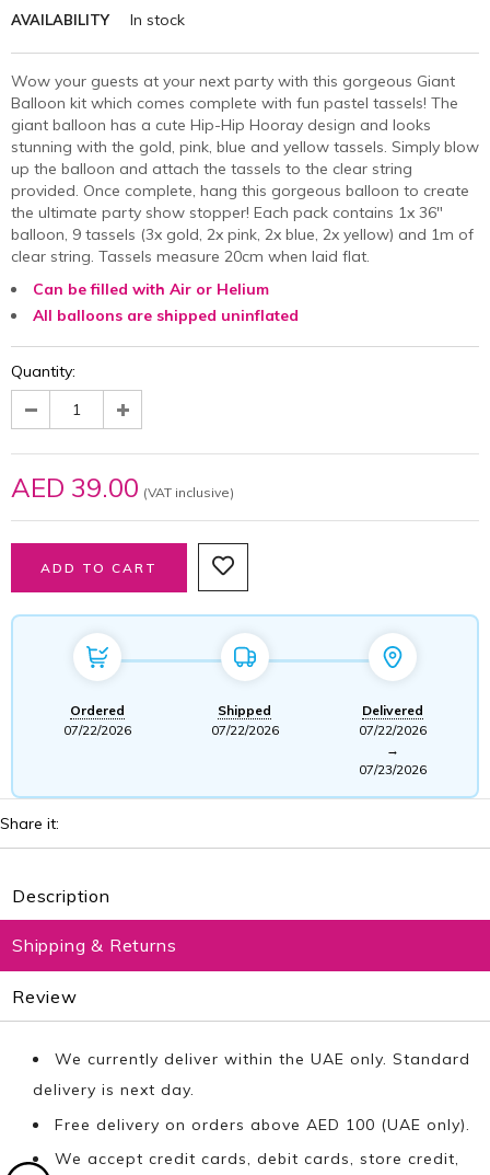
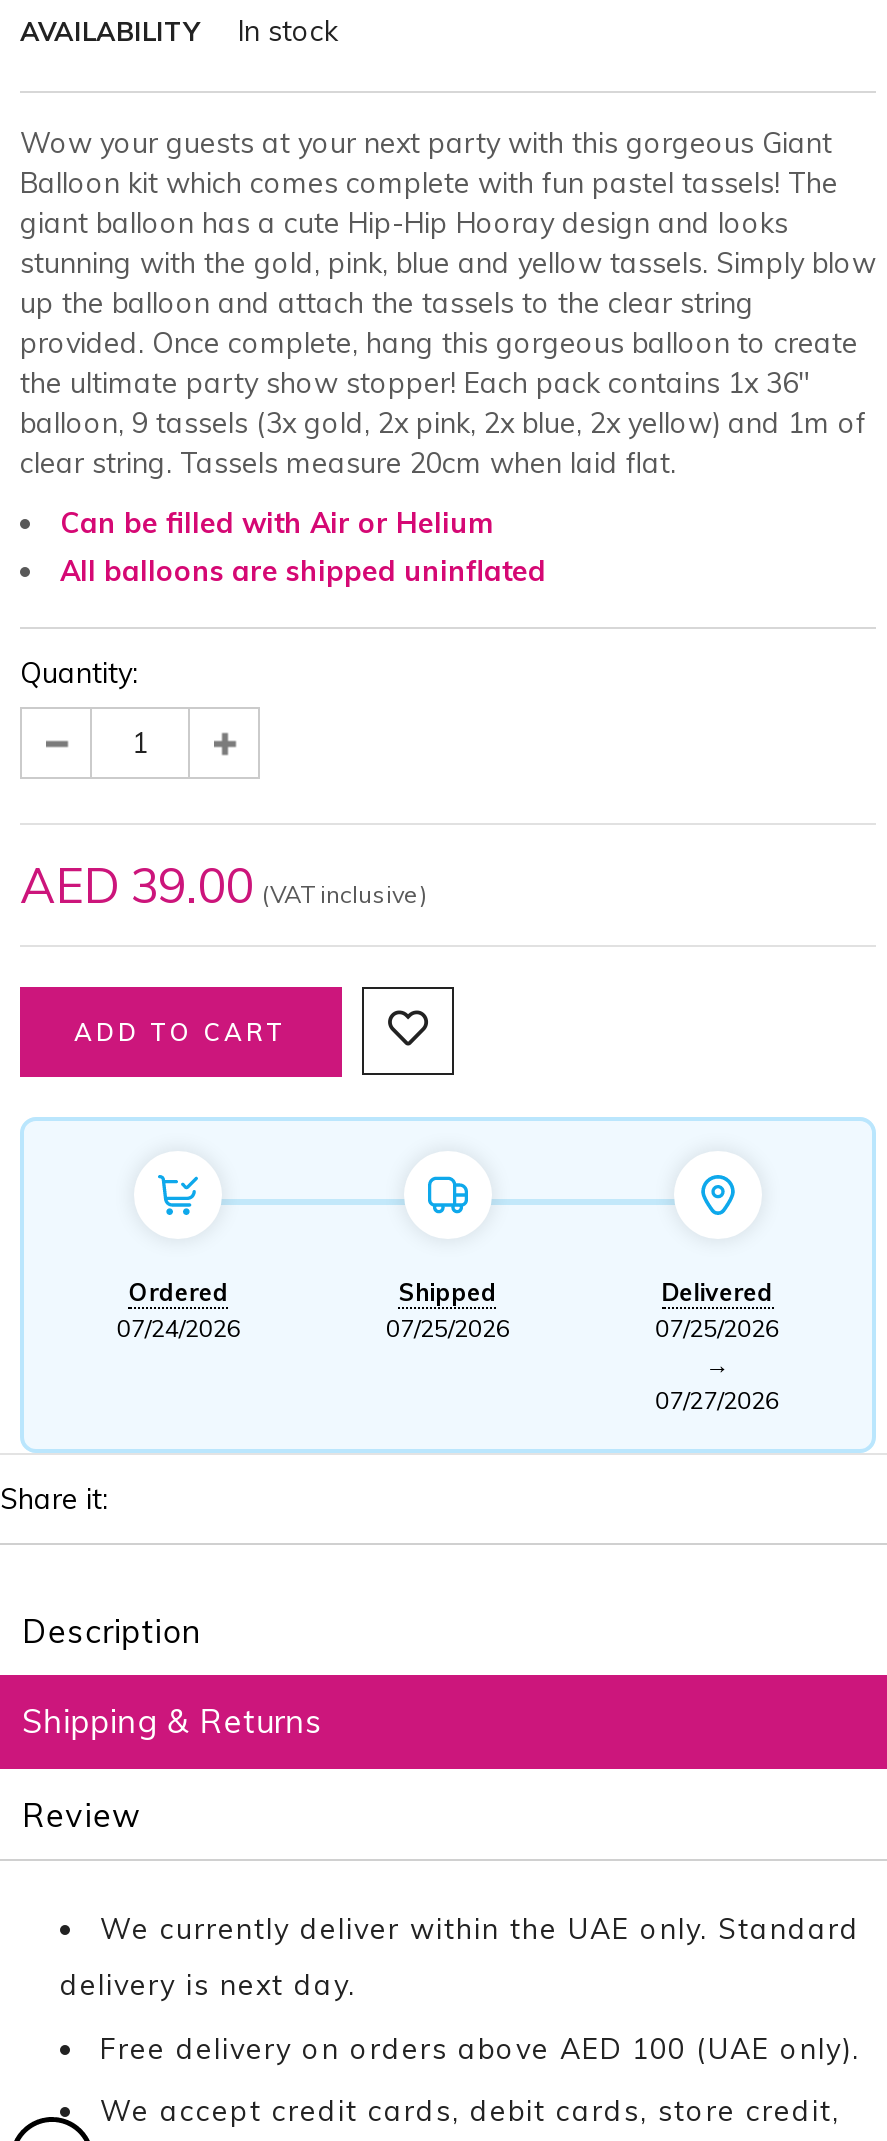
- 07/22/2026
+ 07/24/2026

- 07/22/2026
+ 07/25/2026

- 07/22/2026
+ 07/25/2026

- 07/23/2026
+ 07/27/2026
